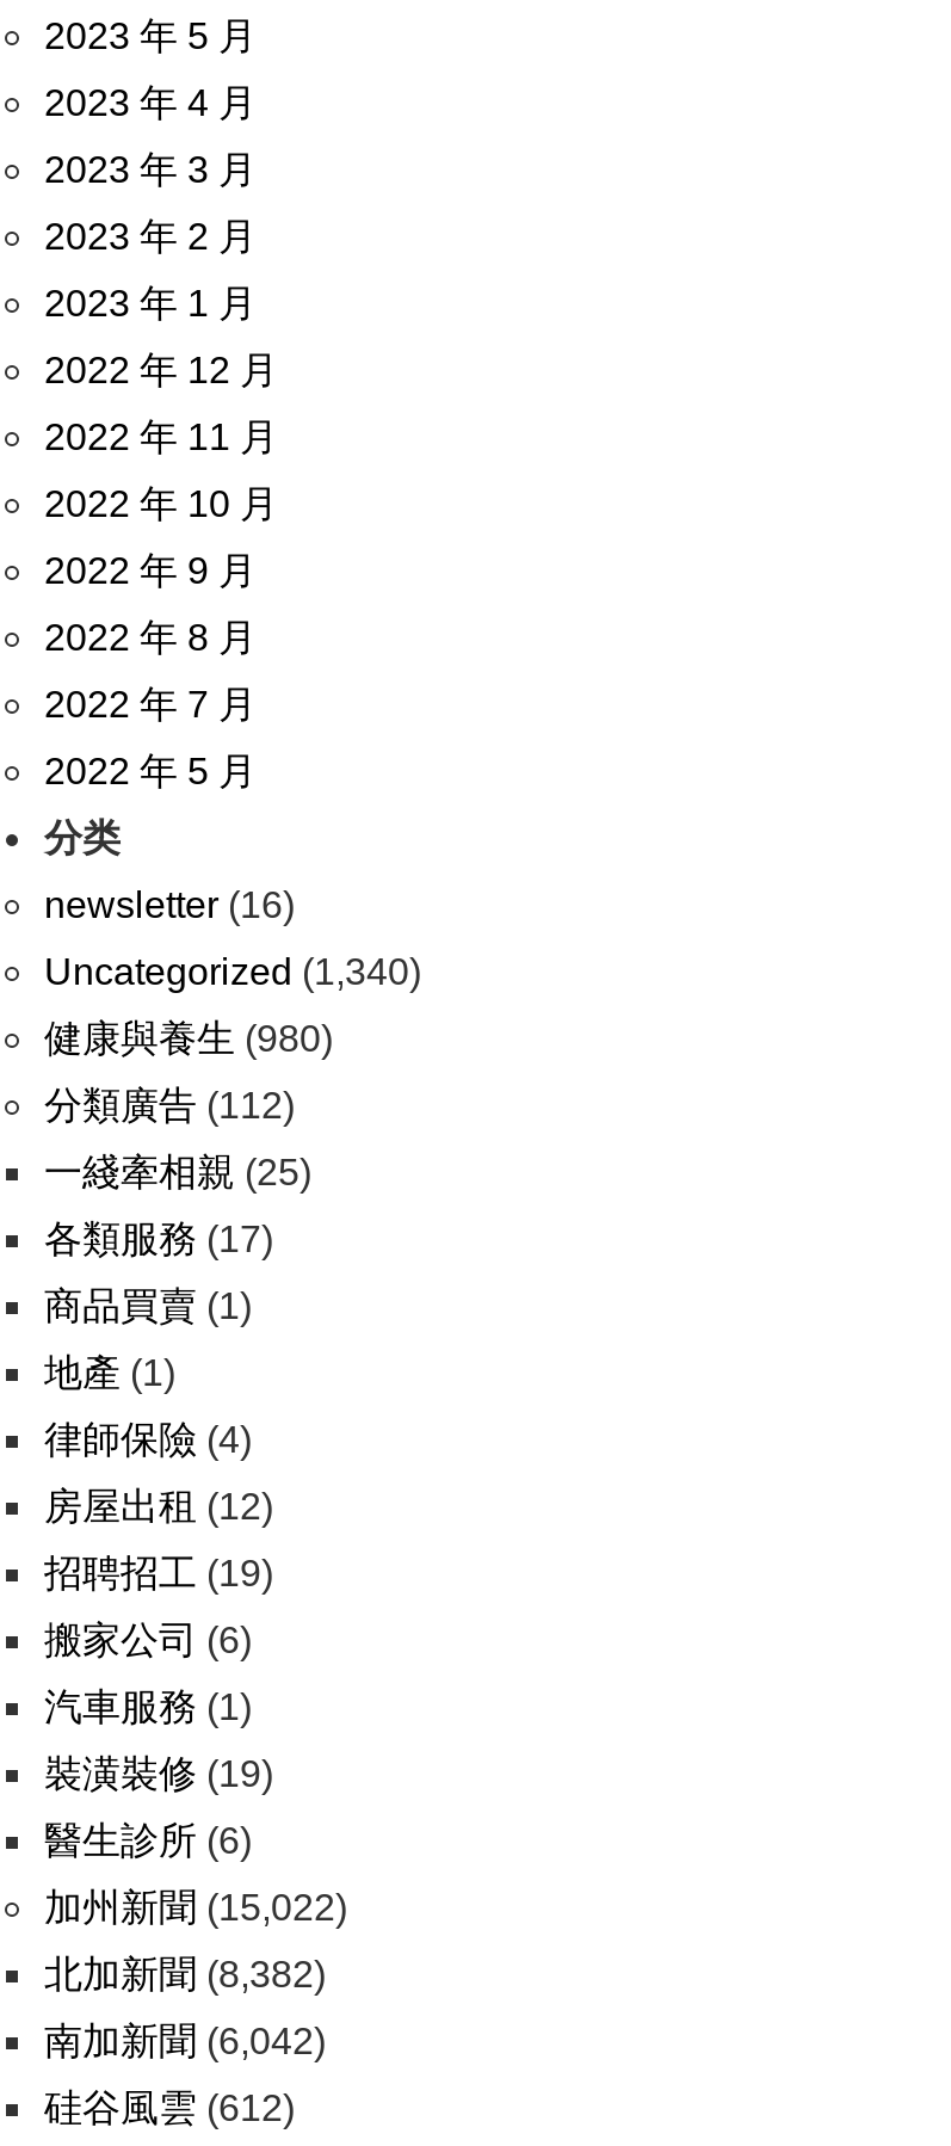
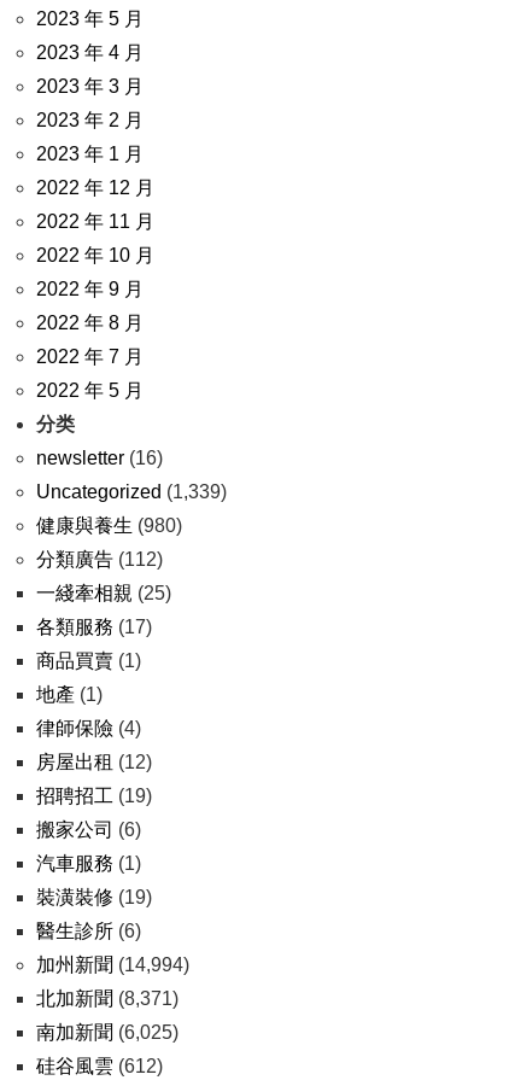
- Uncategorized (1,340)
+ Uncategorized (1,339)

- 加州新聞(15,022)
+ 加州新聞(14,994)

- 北加新聞(8,382)
+ 北加新聞(8,371)

- 南加新聞(6,042)
+ 南加新聞(6,025)
